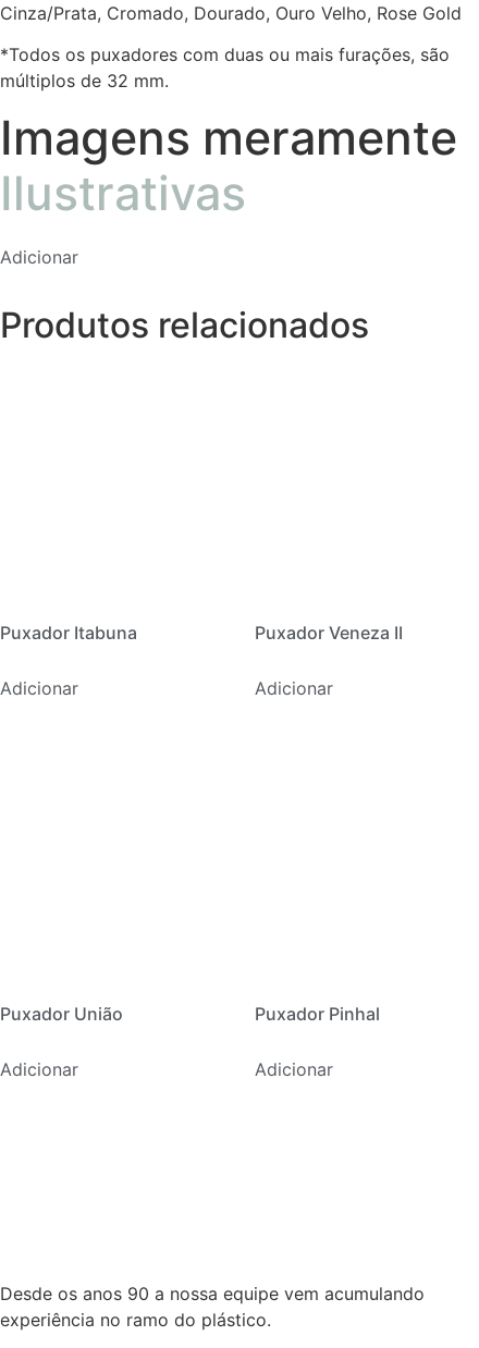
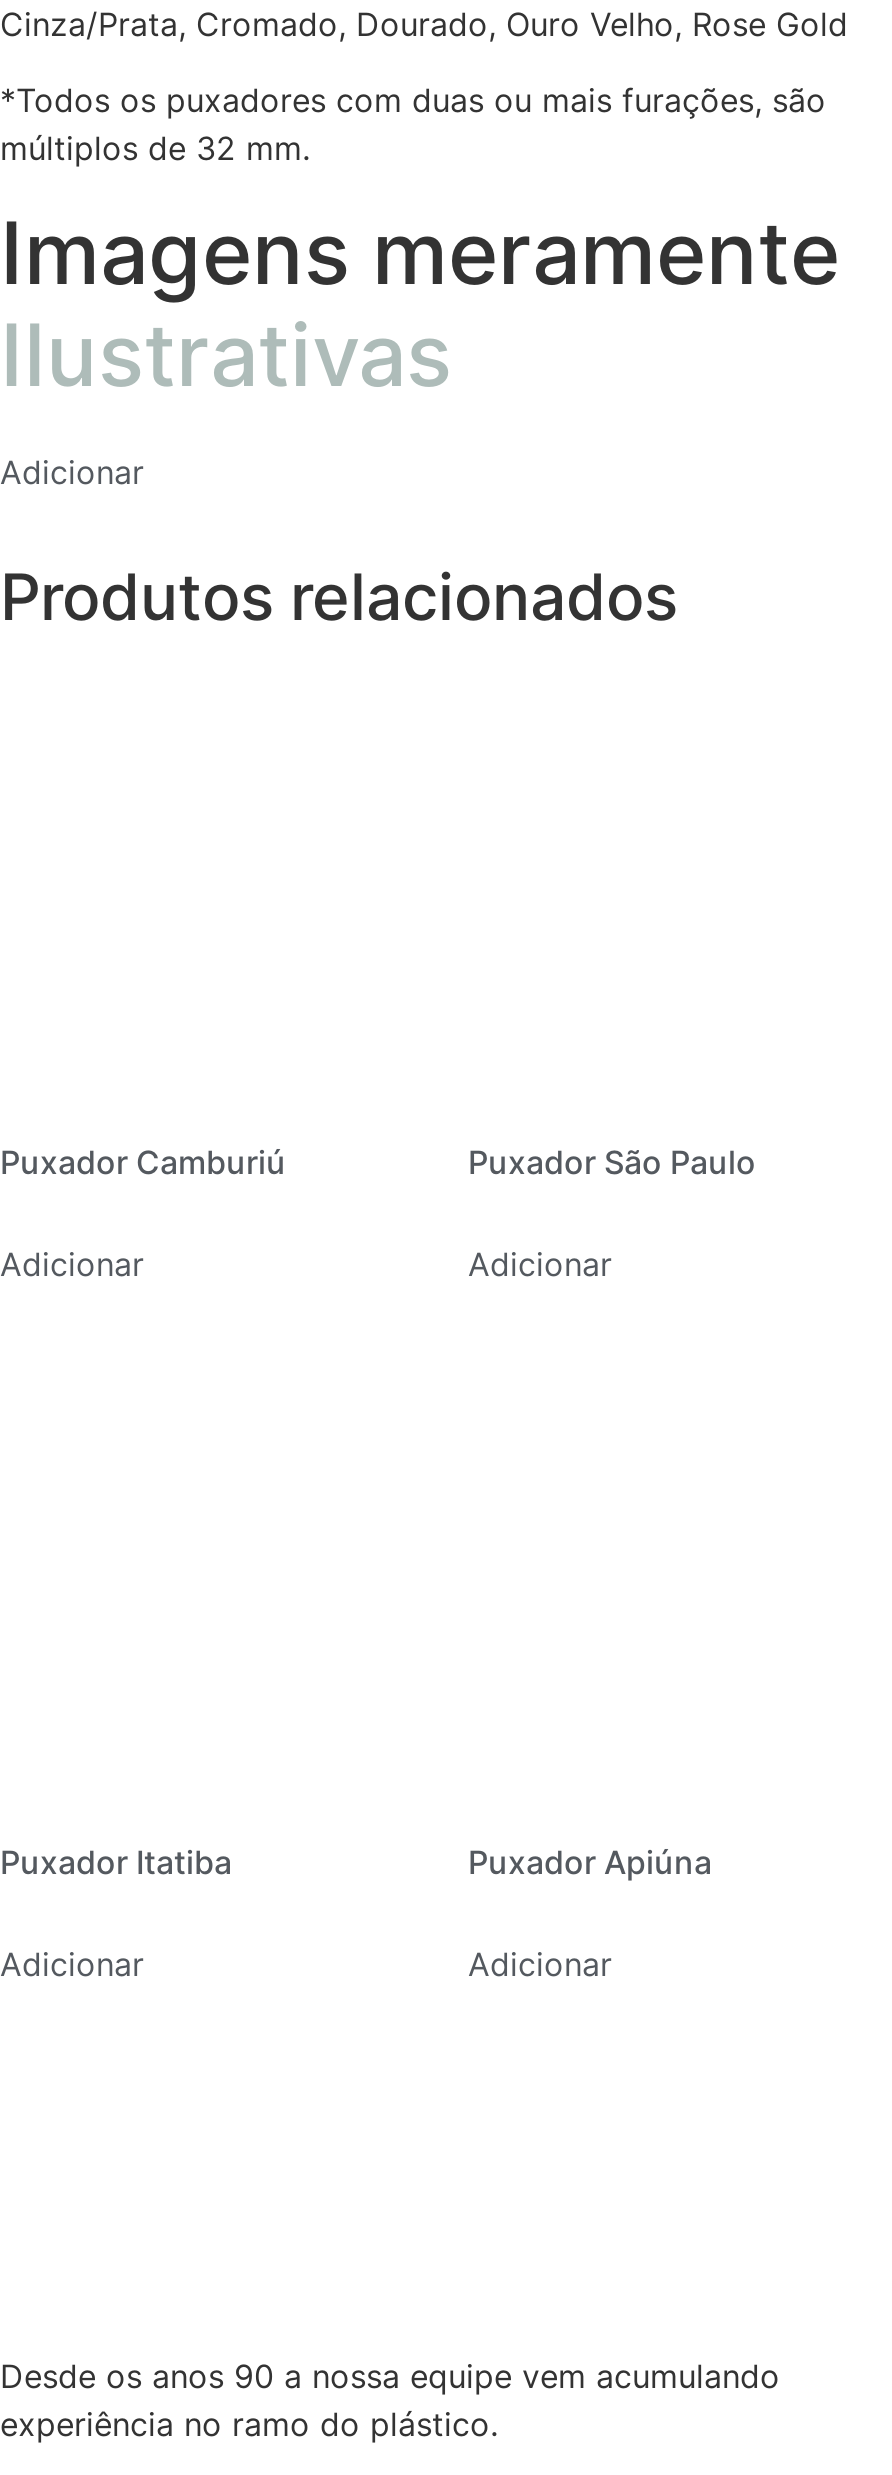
- Puxador Itabuna
+ Puxador Camburiú

- Puxador Veneza II
+ Puxador São Paulo

- Puxador União
+ Puxador Itatiba

- Puxador Pinhal
+ Puxador Apiúna
